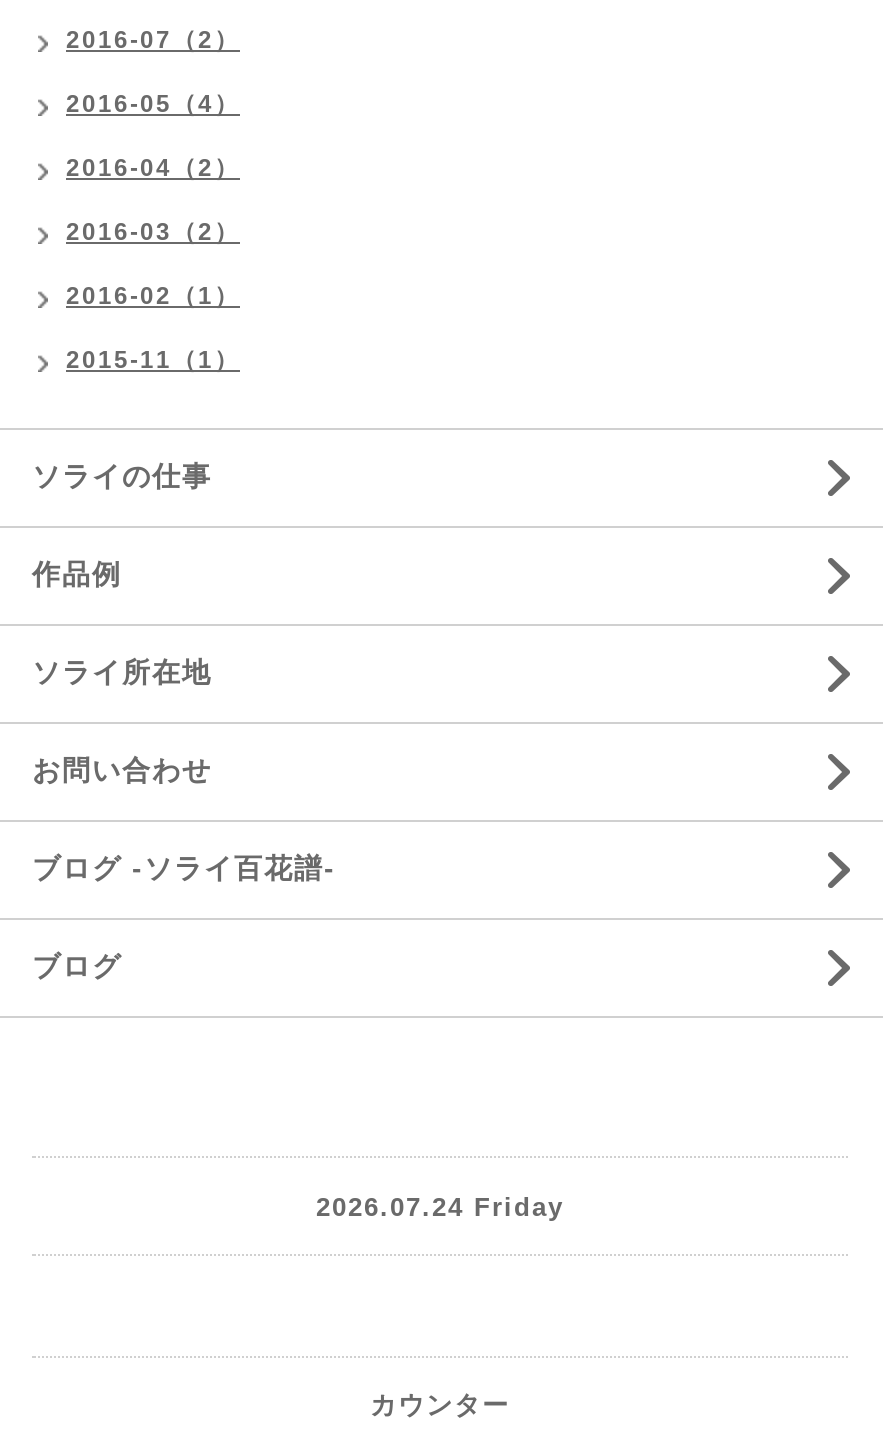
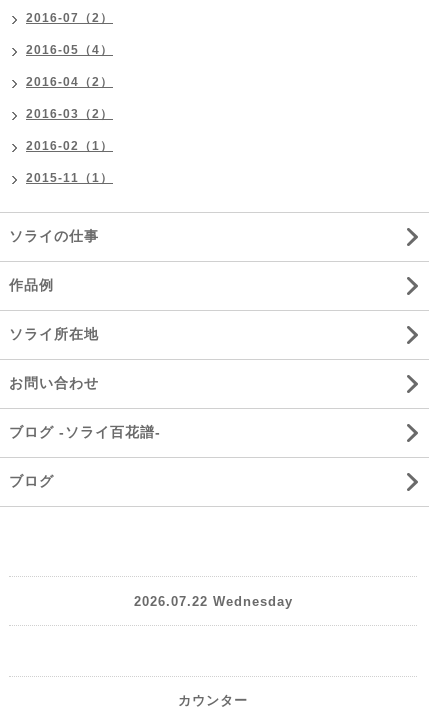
- 2026.07.24 Friday
+ 2026.07.22 Wednesday
